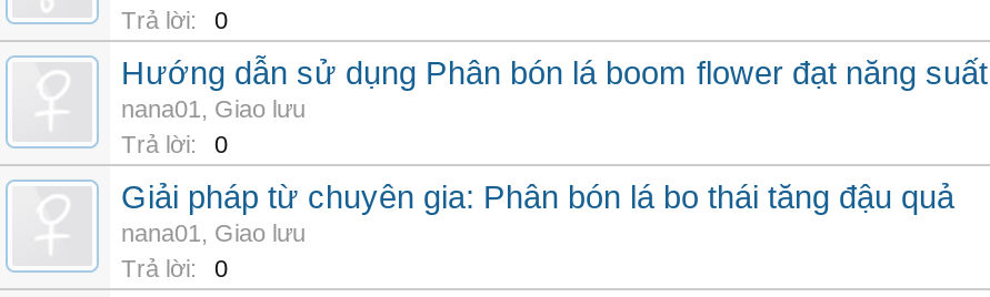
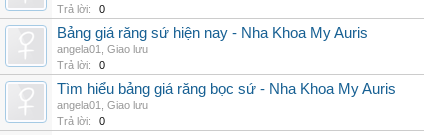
- Hướng dẫn sử dụng Phân bón lá boom flower đạt năng suất
- nana01, Giao lưu
+ Bảng giá răng sứ hiện nay - Nha Khoa My Auris
+ angela01, Giao lưu

- Giải pháp từ chuyên gia: Phân bón lá bo thái tăng đậu quả
- nana01, Giao lưu
+ Tìm hiểu bảng giá răng bọc sứ - Nha Khoa My Auris
+ angela01, Giao lưu
